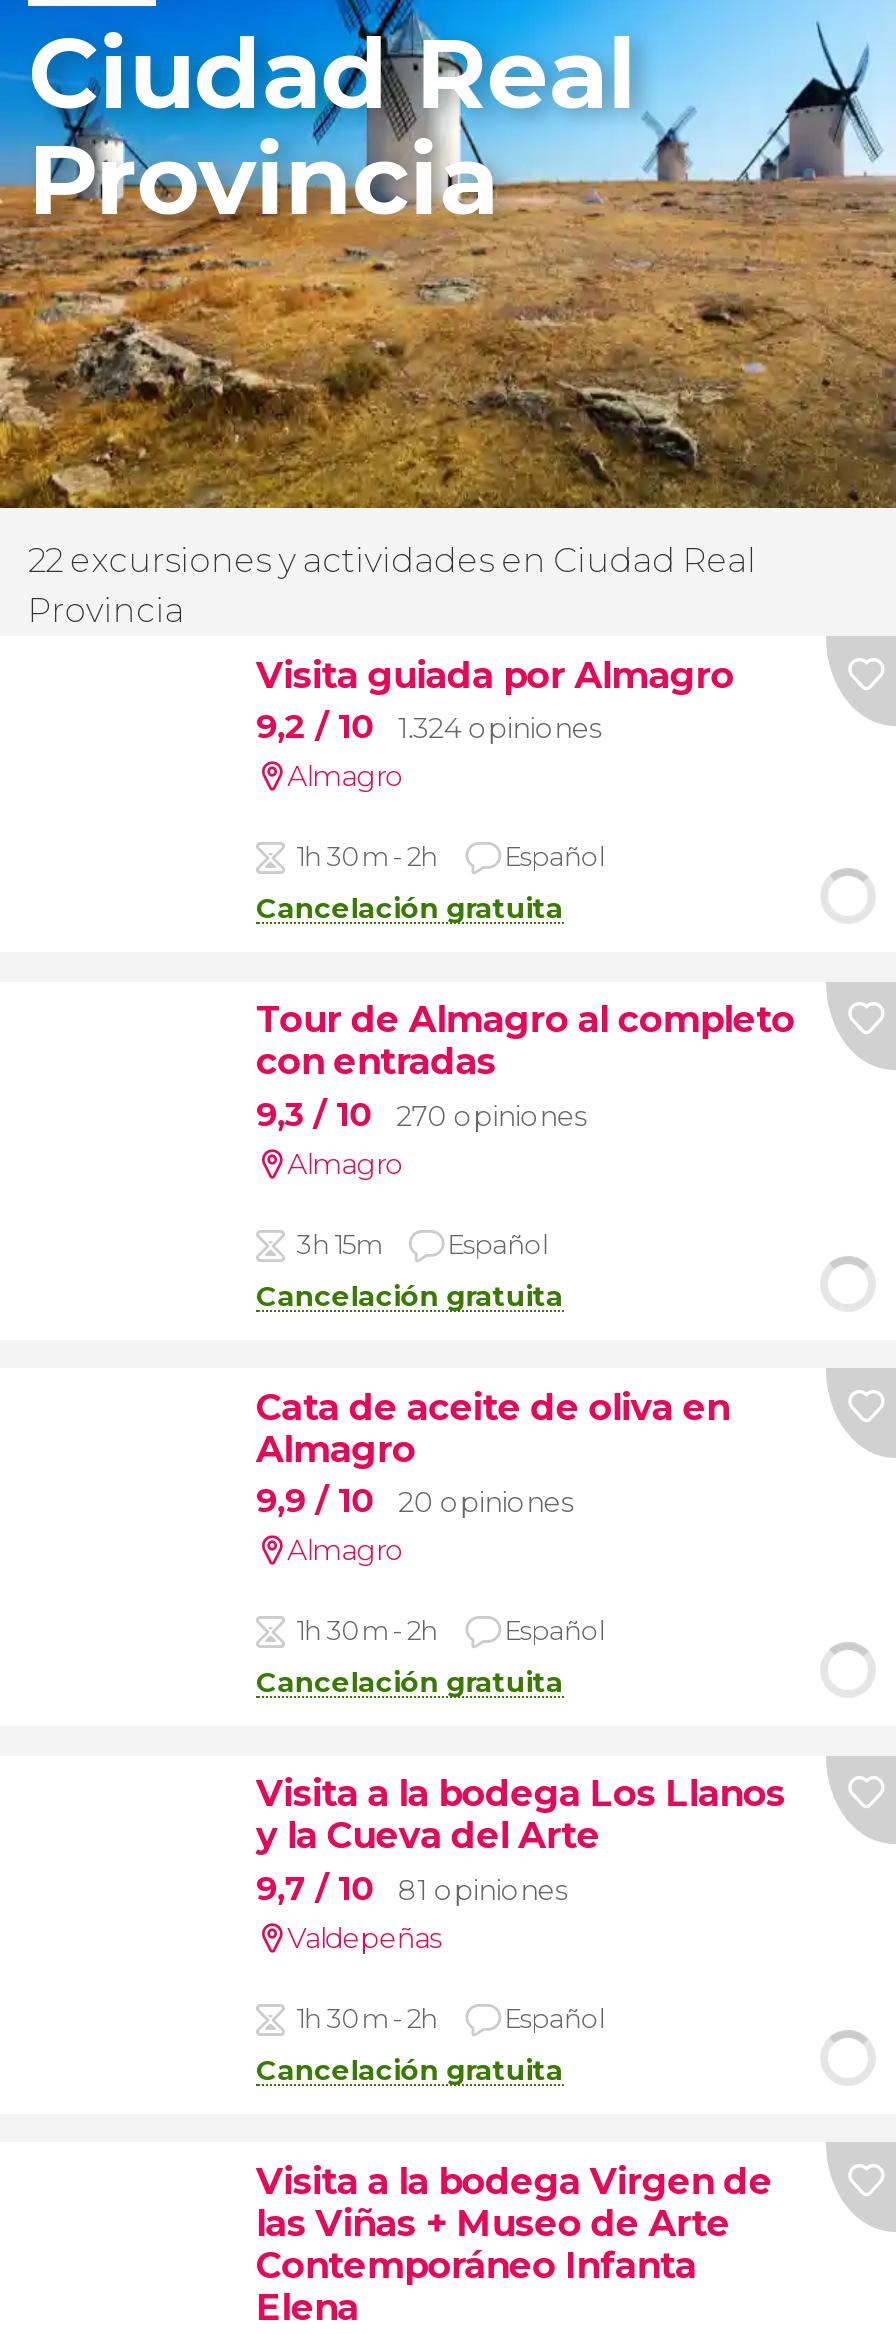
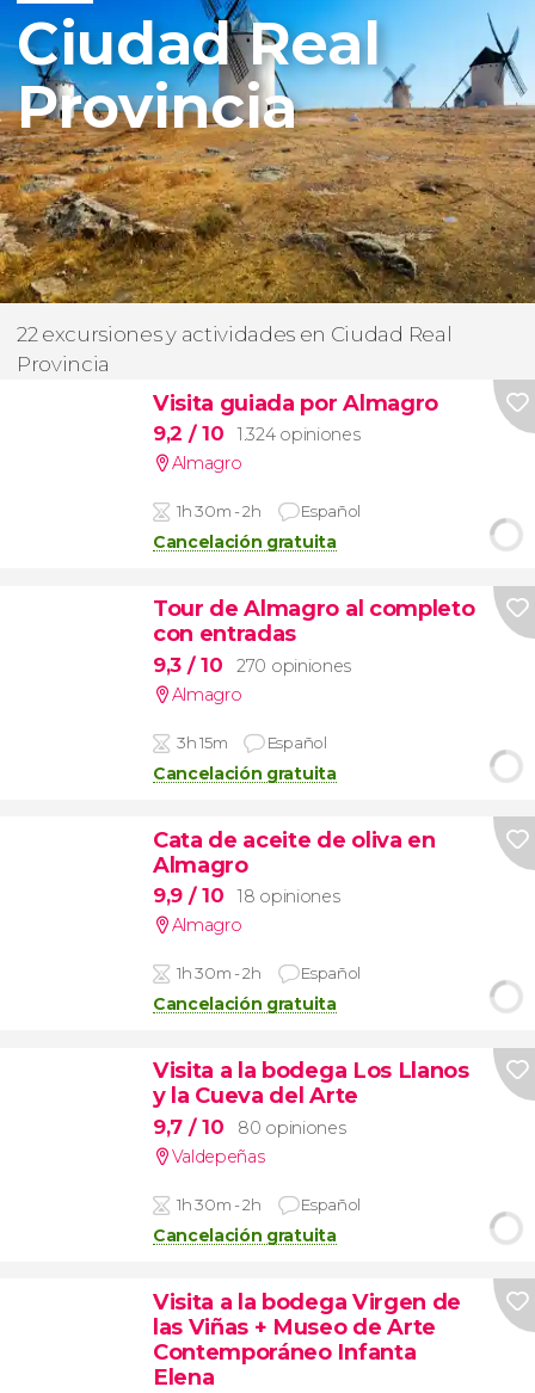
- 9,9 / 10 20 opiniones
+ 9,9 / 10 18 opiniones

- 9,7 / 10 81 opiniones
+ 9,7 / 10 80 opiniones
